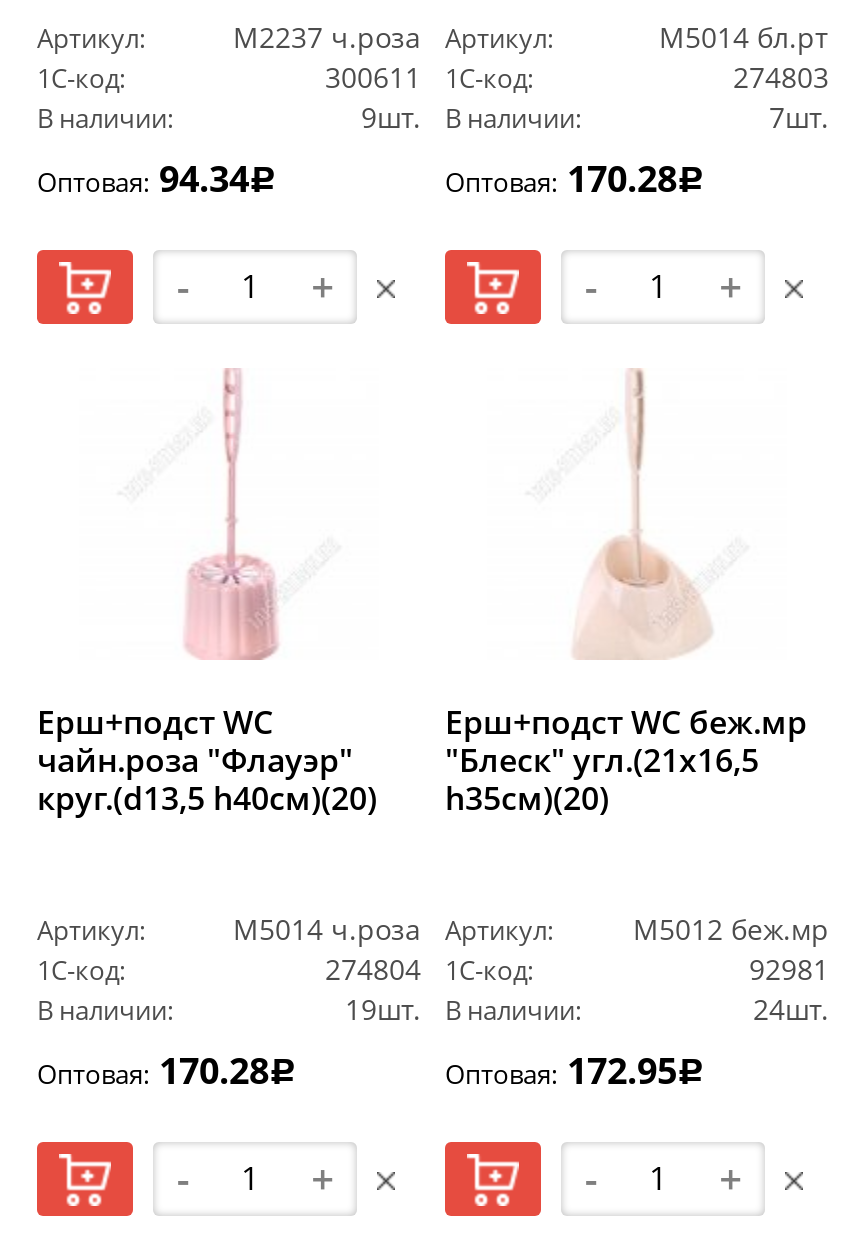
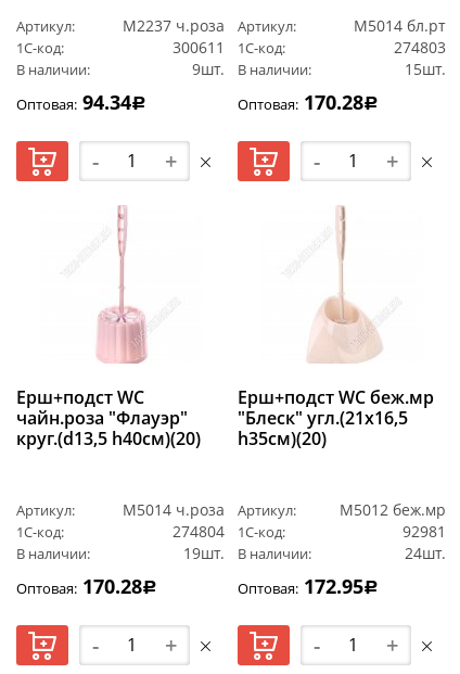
- 7шт.
+ 15шт.
